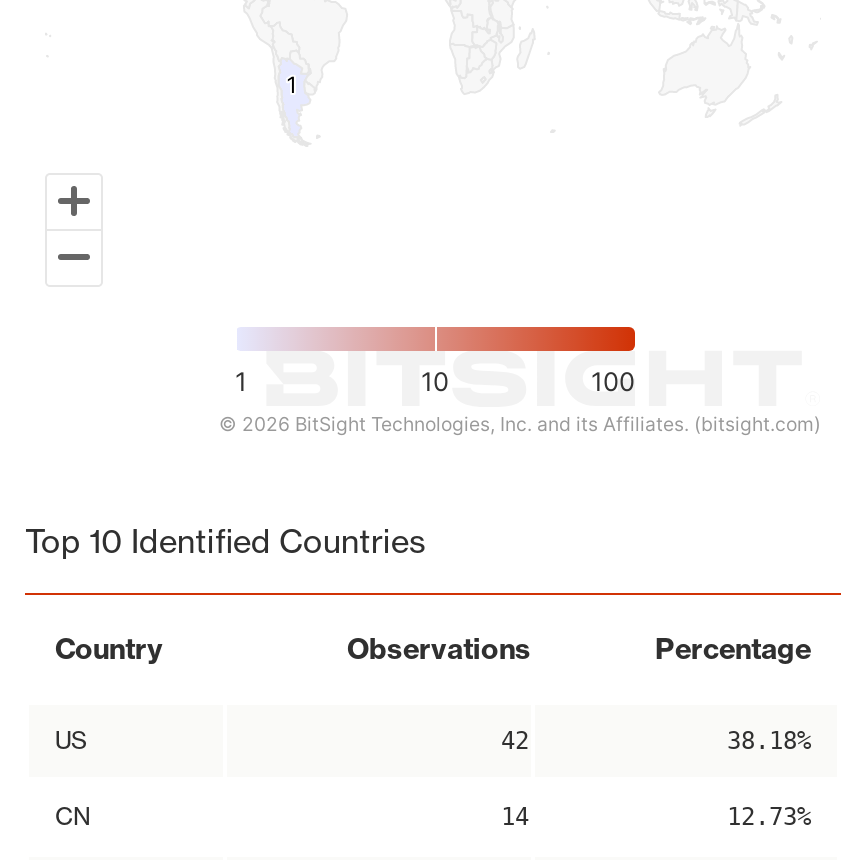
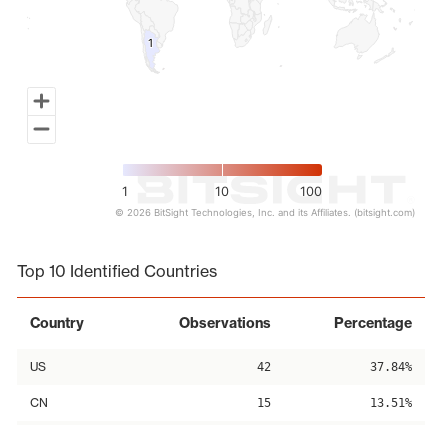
- 38.18%
+ 37.84%

- 14
+ 15

- 12.73%
+ 13.51%
